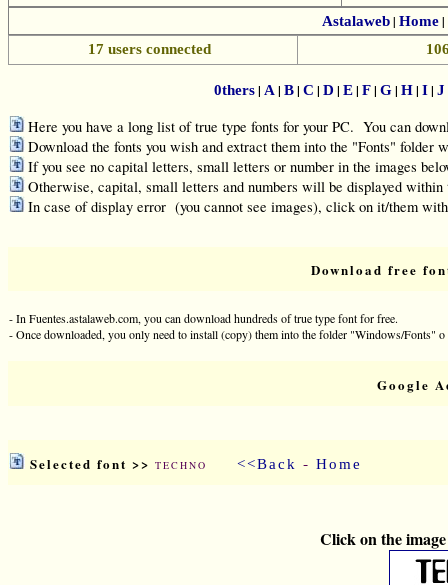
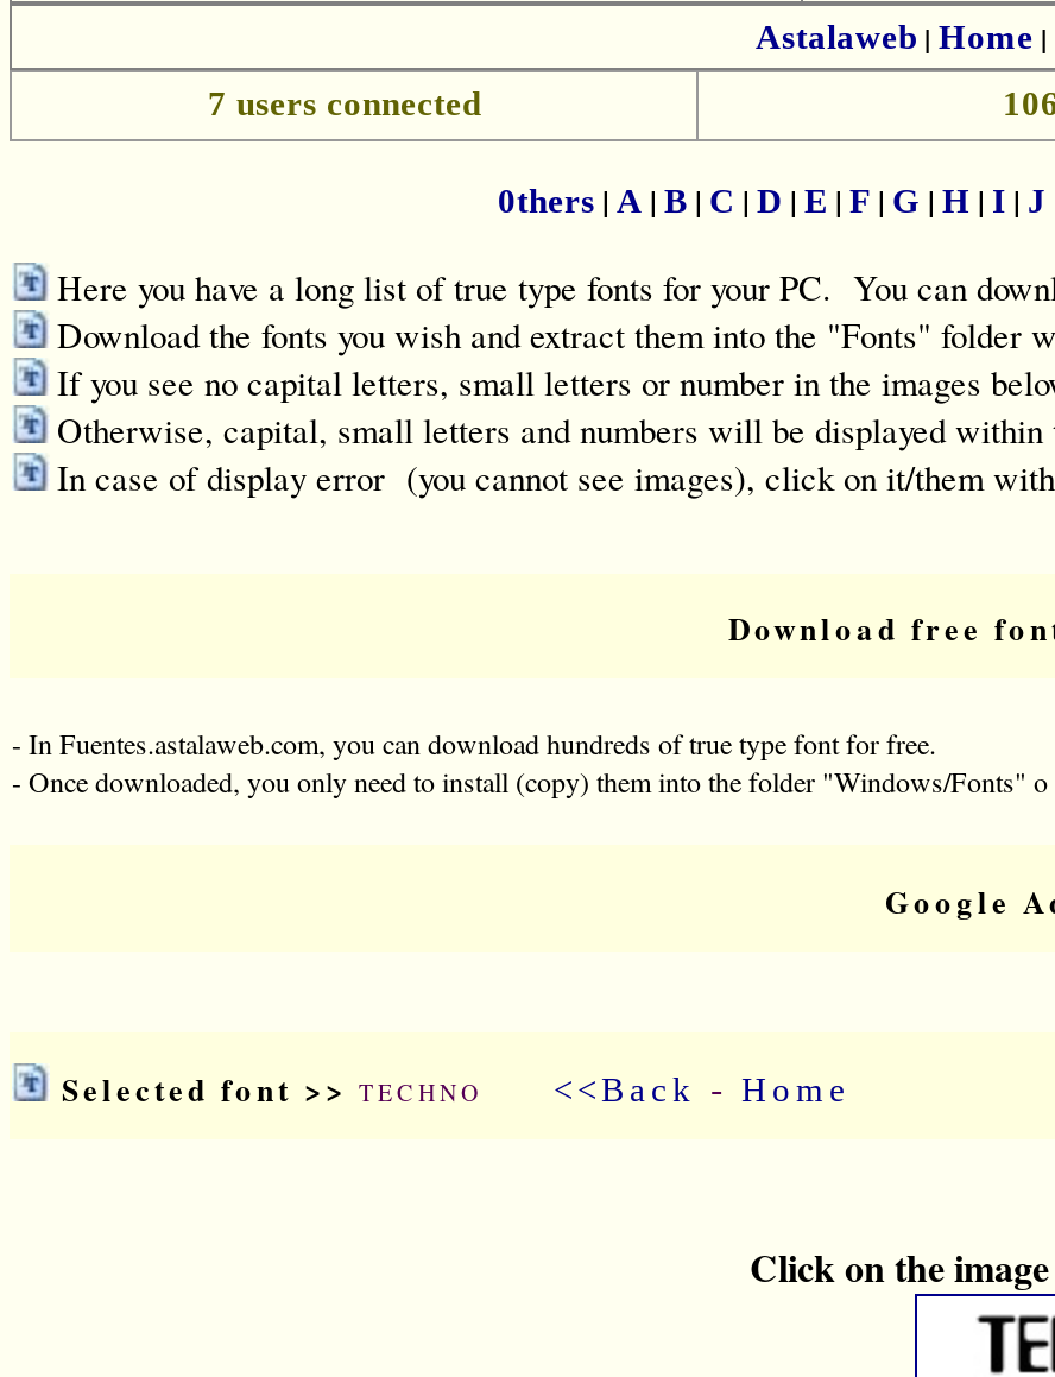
- 17 users connected
+ 7 users connected
